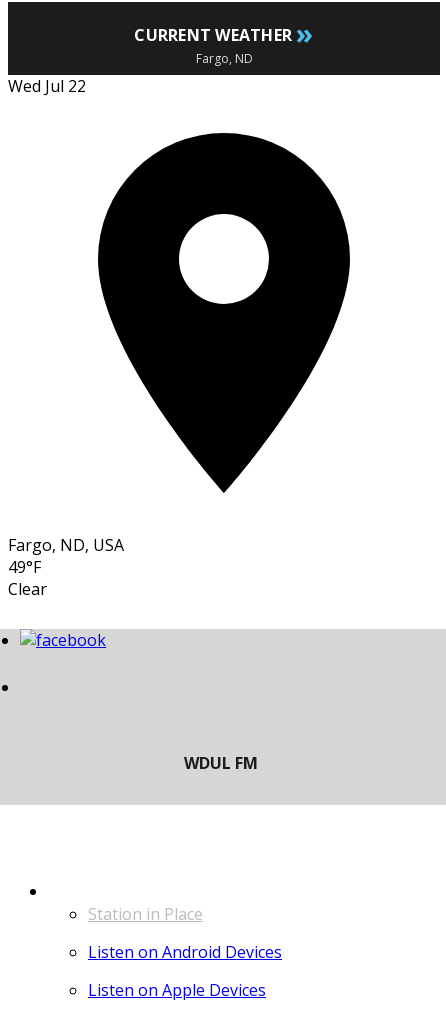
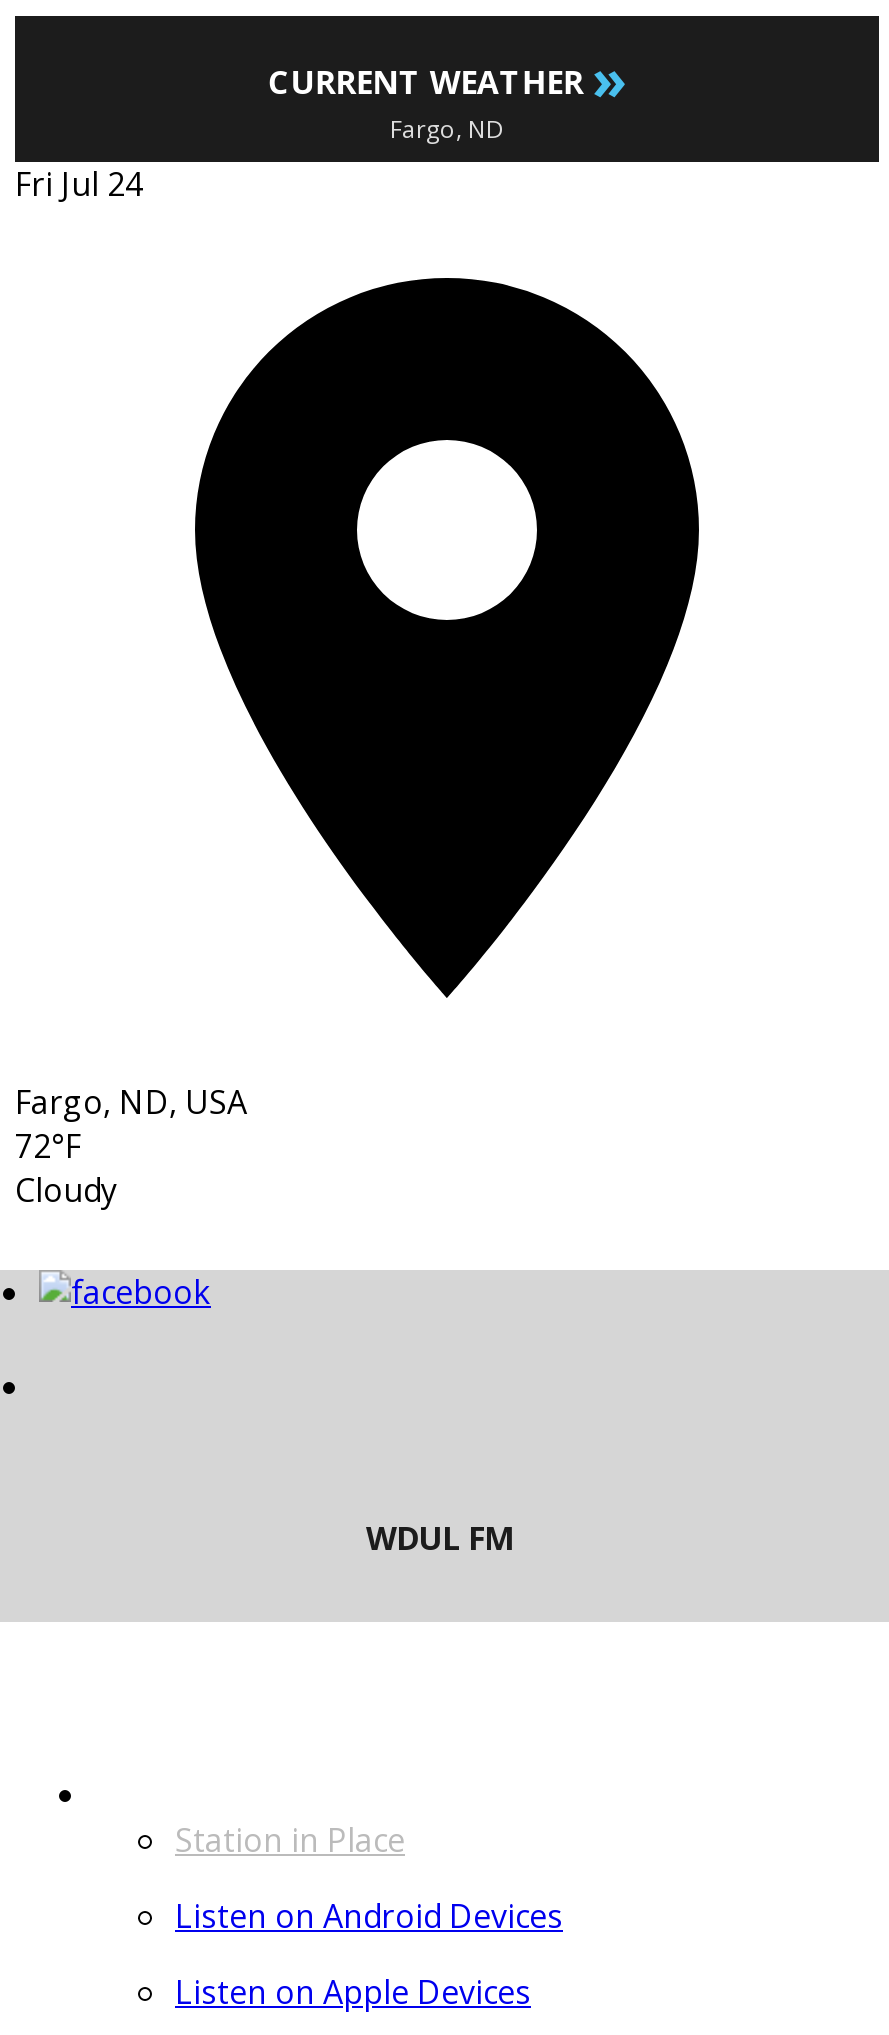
- Wed Jul 22
+ Fri Jul 24

- 49°F
- Clear
+ 72°F
+ Cloudy
